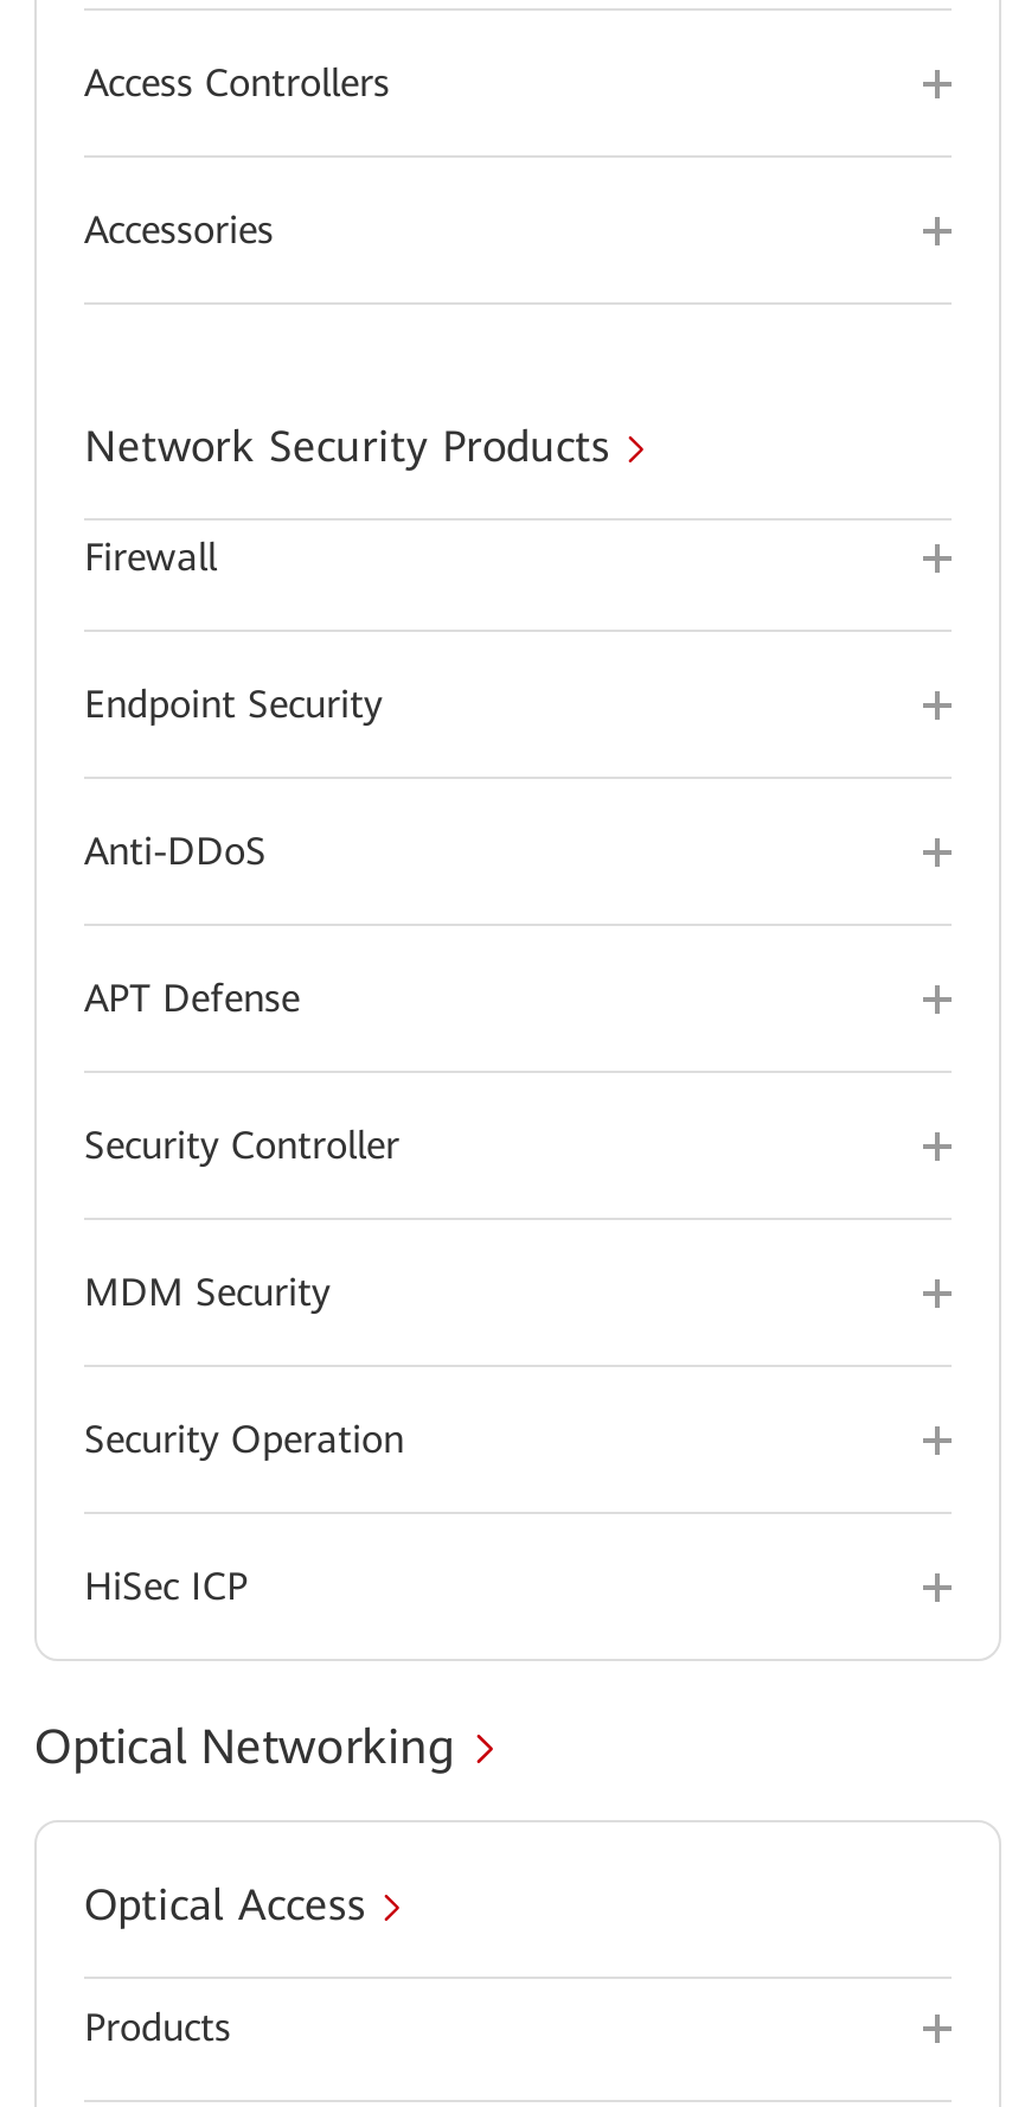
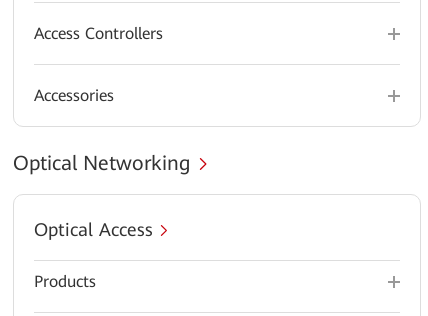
- Network Security Products
- Firewall
- Endpoint Security
- Anti-DDoS
- APT Defense
- Security Controller
- MDM Security
- Security Operation
- HiSec ICP
